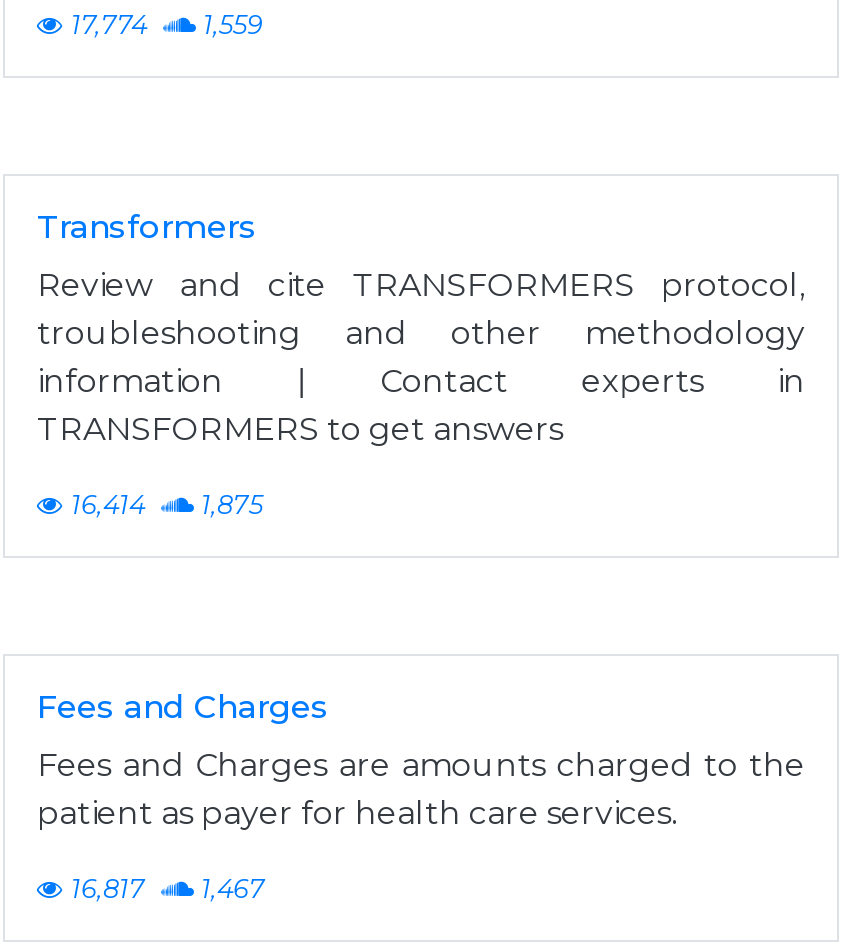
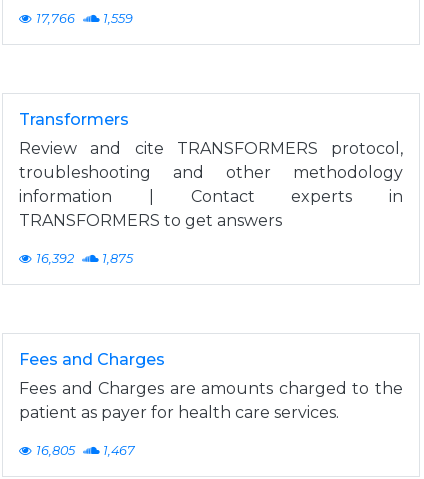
- 17,774 1,559
+ 17,766 1,559

- 16,414 1,875
+ 16,392 1,875

- 16,817 1,467
+ 16,805 1,467
